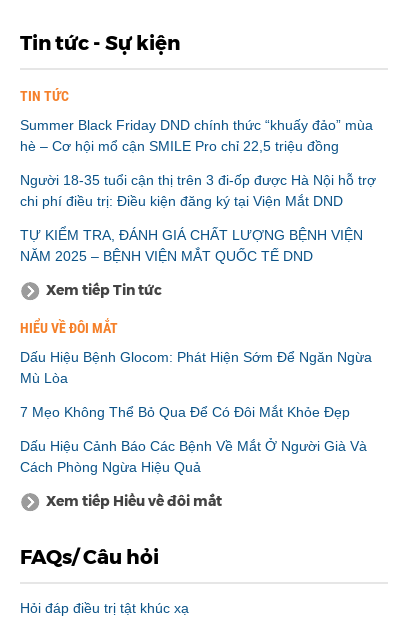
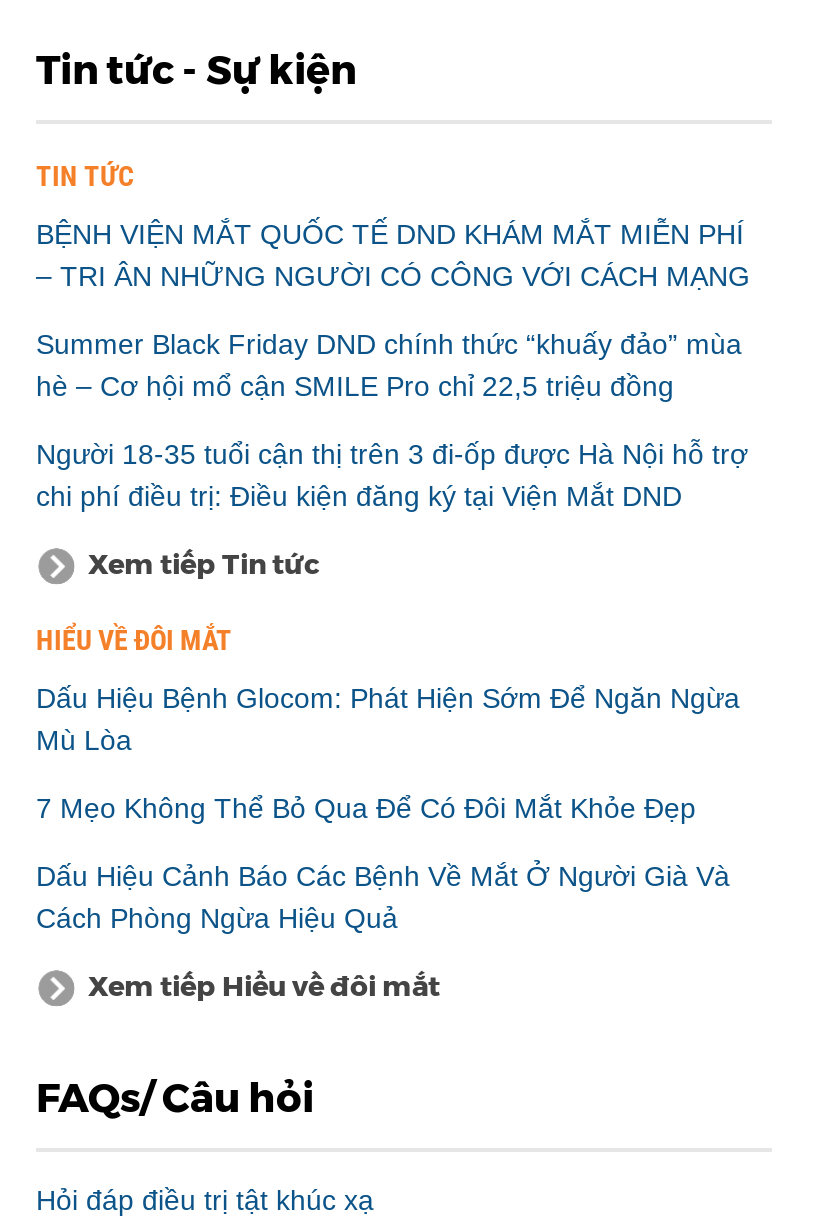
+ BỆNH VIỆN MẮT QUỐC TẾ DND KHÁM MẮT MIỄN PHÍ
+ – TRI ÂN NHỮNG NGƯỜI CÓ CÔNG VỚI CÁCH MẠNG

moved down: Summer Black Friday DND chính thức “khuấy đảo” mùa | hè – Cơ hội mổ cận SMILE Pro chỉ 22,5 triệu đồng | Người 18-35 tuổi cận thị trên 3 đi-ốp được Hà Nội hỗ trợ | chi phí điều trị: Điều kiện đăng ký tại Viện Mắt DND

- TỰ KIỂM TRA, ĐÁNH GIÁ CHẤT LƯỢNG BỆNH VIỆN
- NĂM 2025 – BỆNH VIỆN MẮT QUỐC TẾ DND
